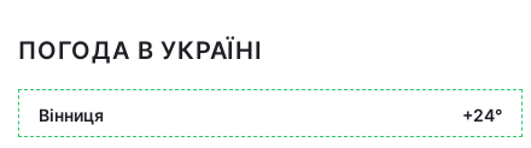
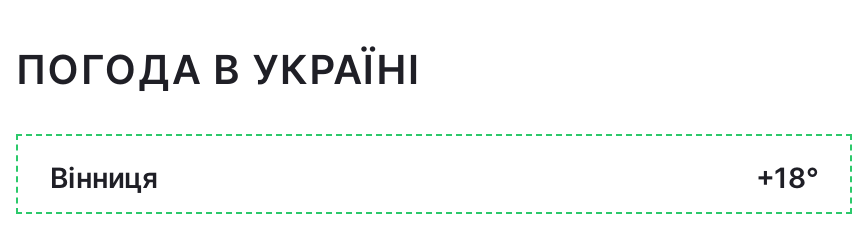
- +24°
+ +18°
